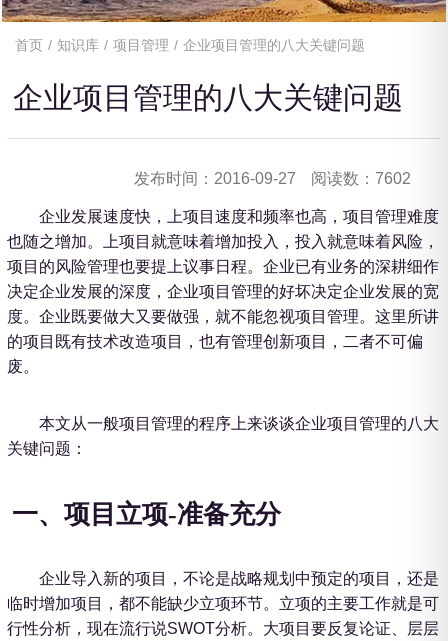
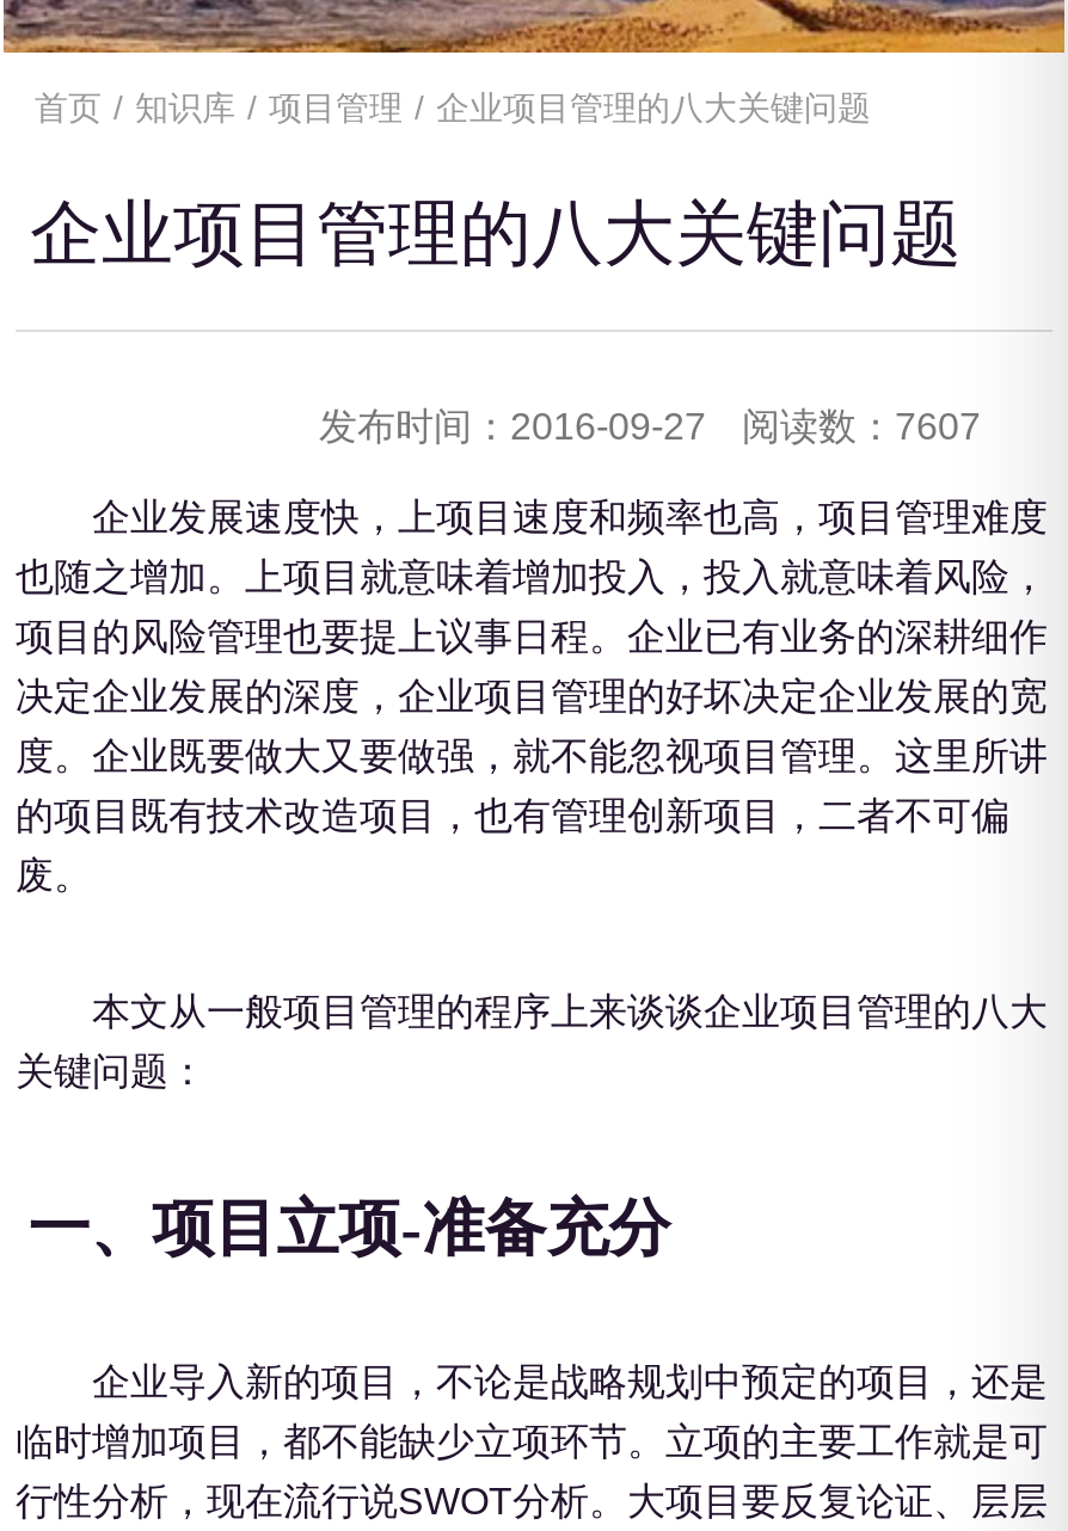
- 发布时间：2016-09-27 阅读数：7602
+ 发布时间：2016-09-27 阅读数：7607
